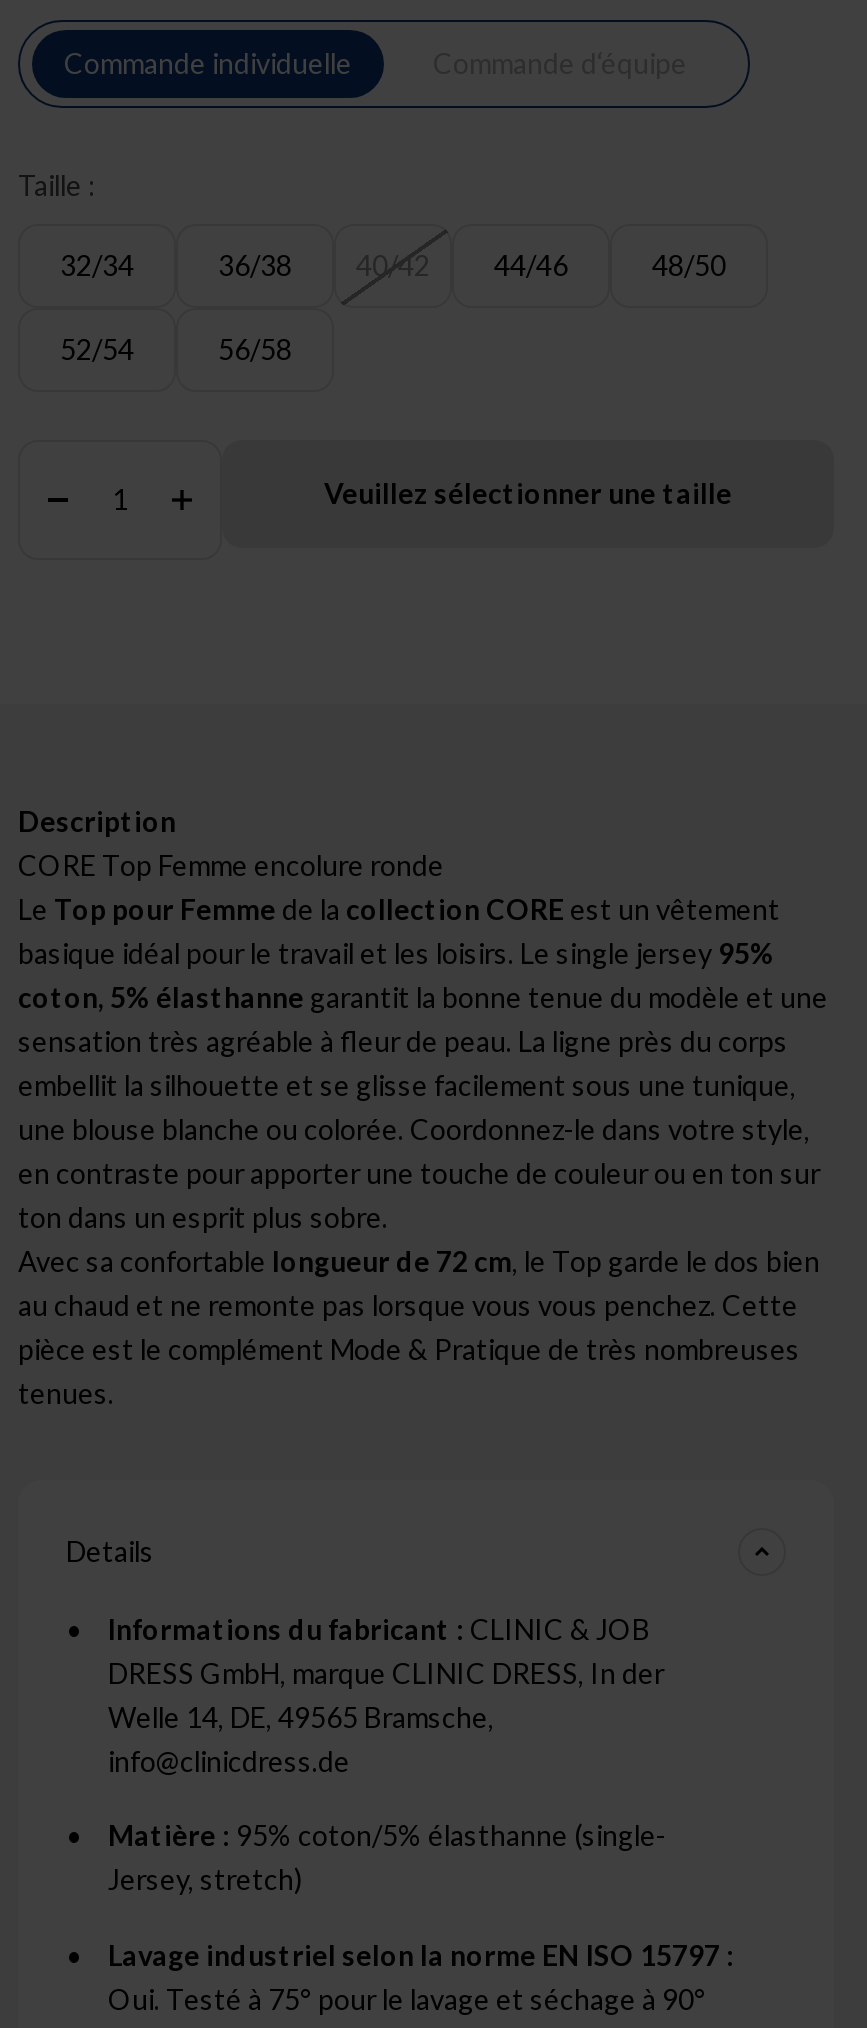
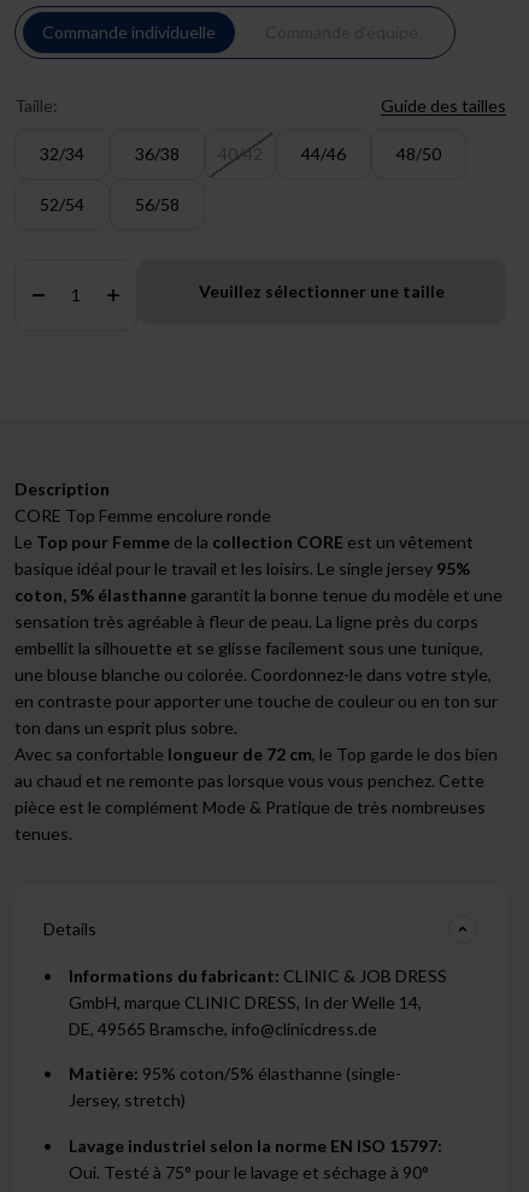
- Taille :
+ Taille:
+ Guide des tailles

- Lavage industriel selon la norme EN ISO 15797 :
+ Lavage industriel selon la norme EN ISO 15797:
